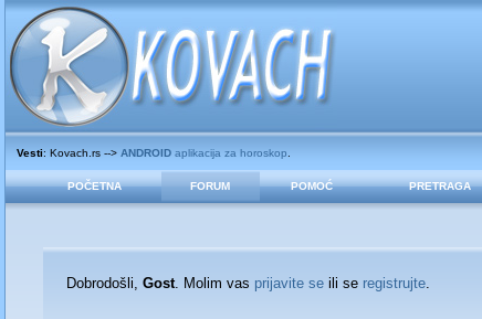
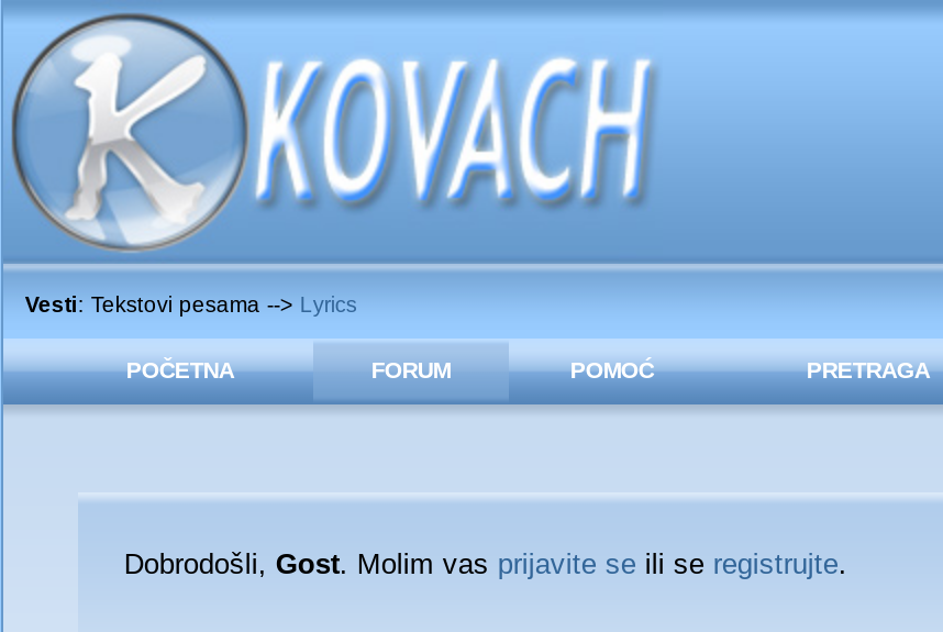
- Vesti: Kovach.rs --> ANDROID aplikacija za horoskop.
+ Vesti: Tekstovi pesama --> Lyrics
